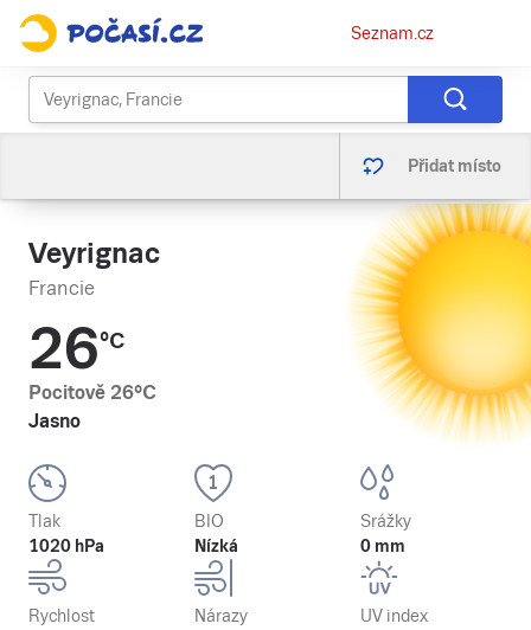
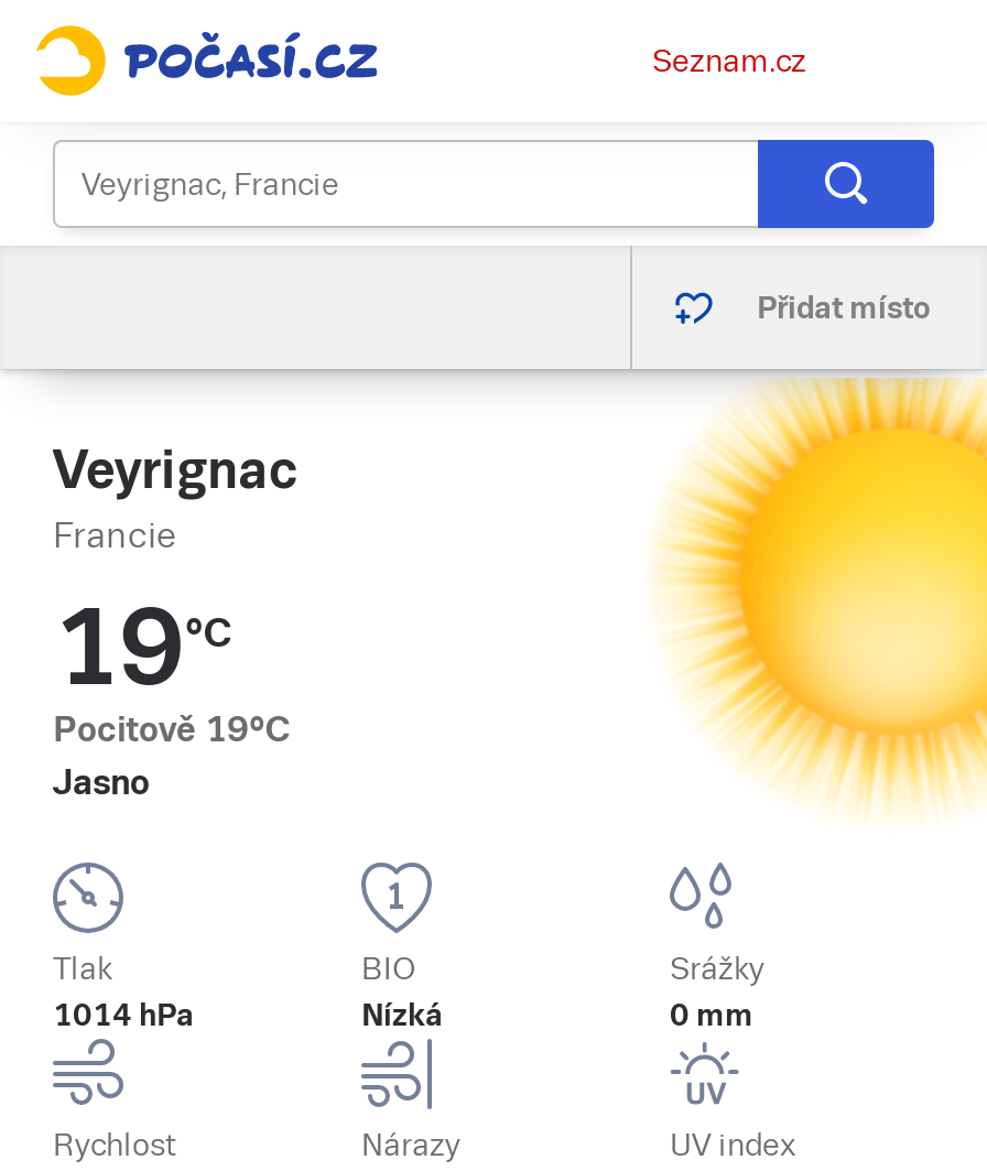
- 26°C
+ 19°C

- Pocitově 26°C
+ Pocitově 19°C

- 1020 hPa
+ 1014 hPa
